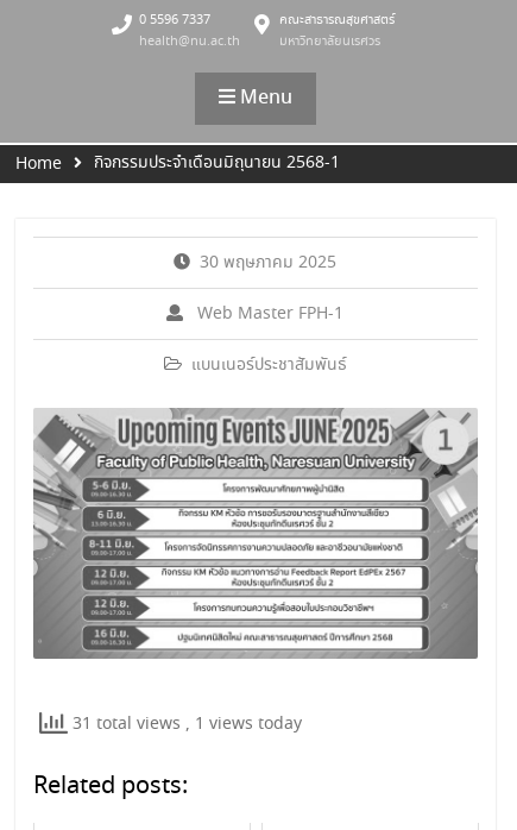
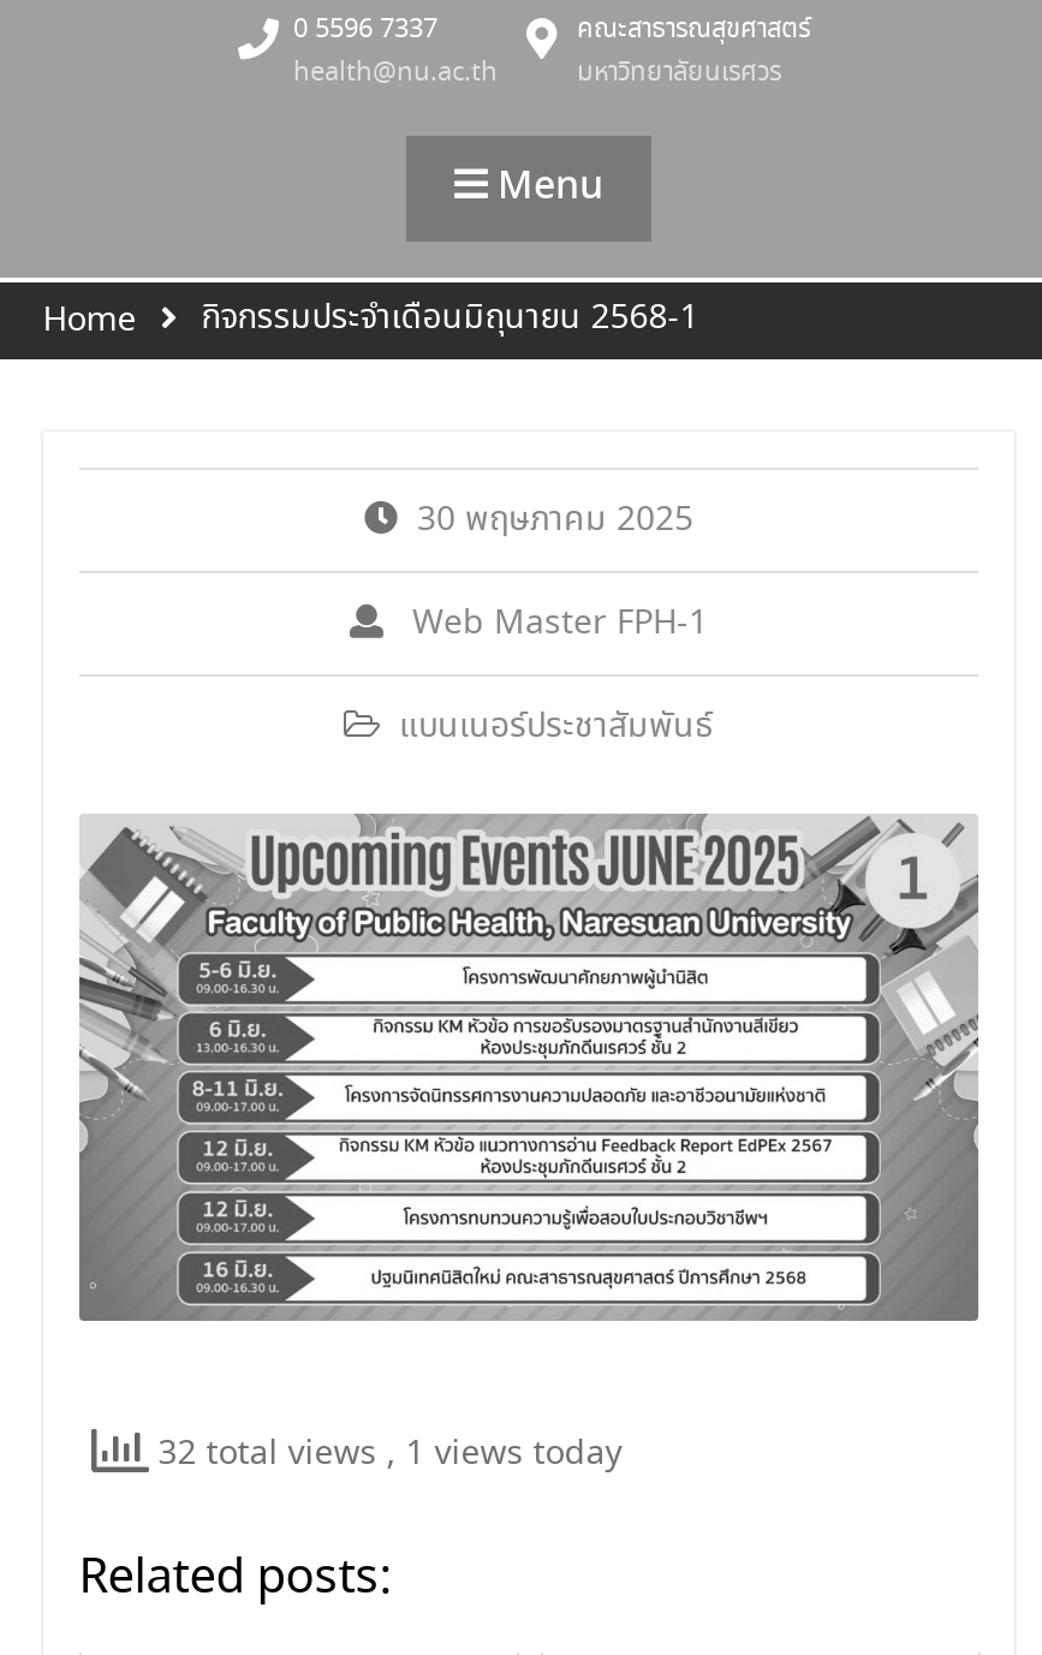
- 31 total views, 1 views today
+ 32 total views, 1 views today
